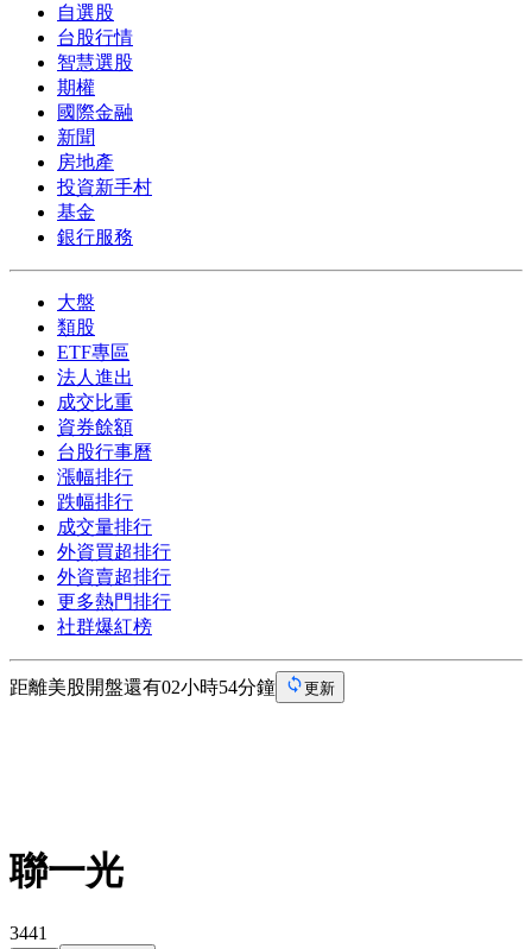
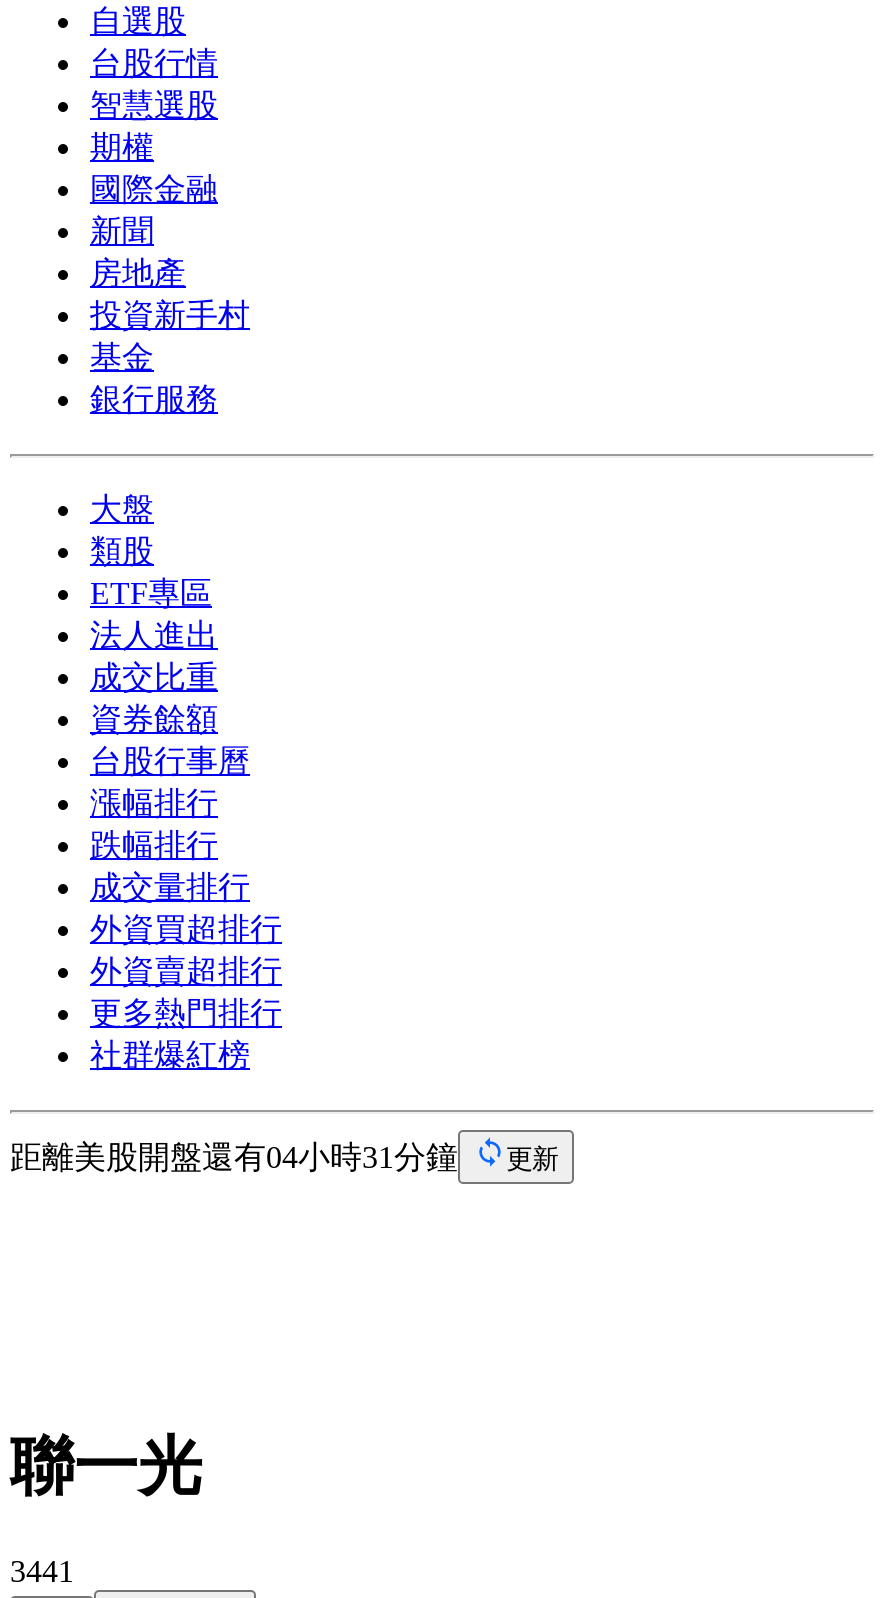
- 距離美股開盤還有02小時54分鐘
+ 距離美股開盤還有04小時31分鐘
